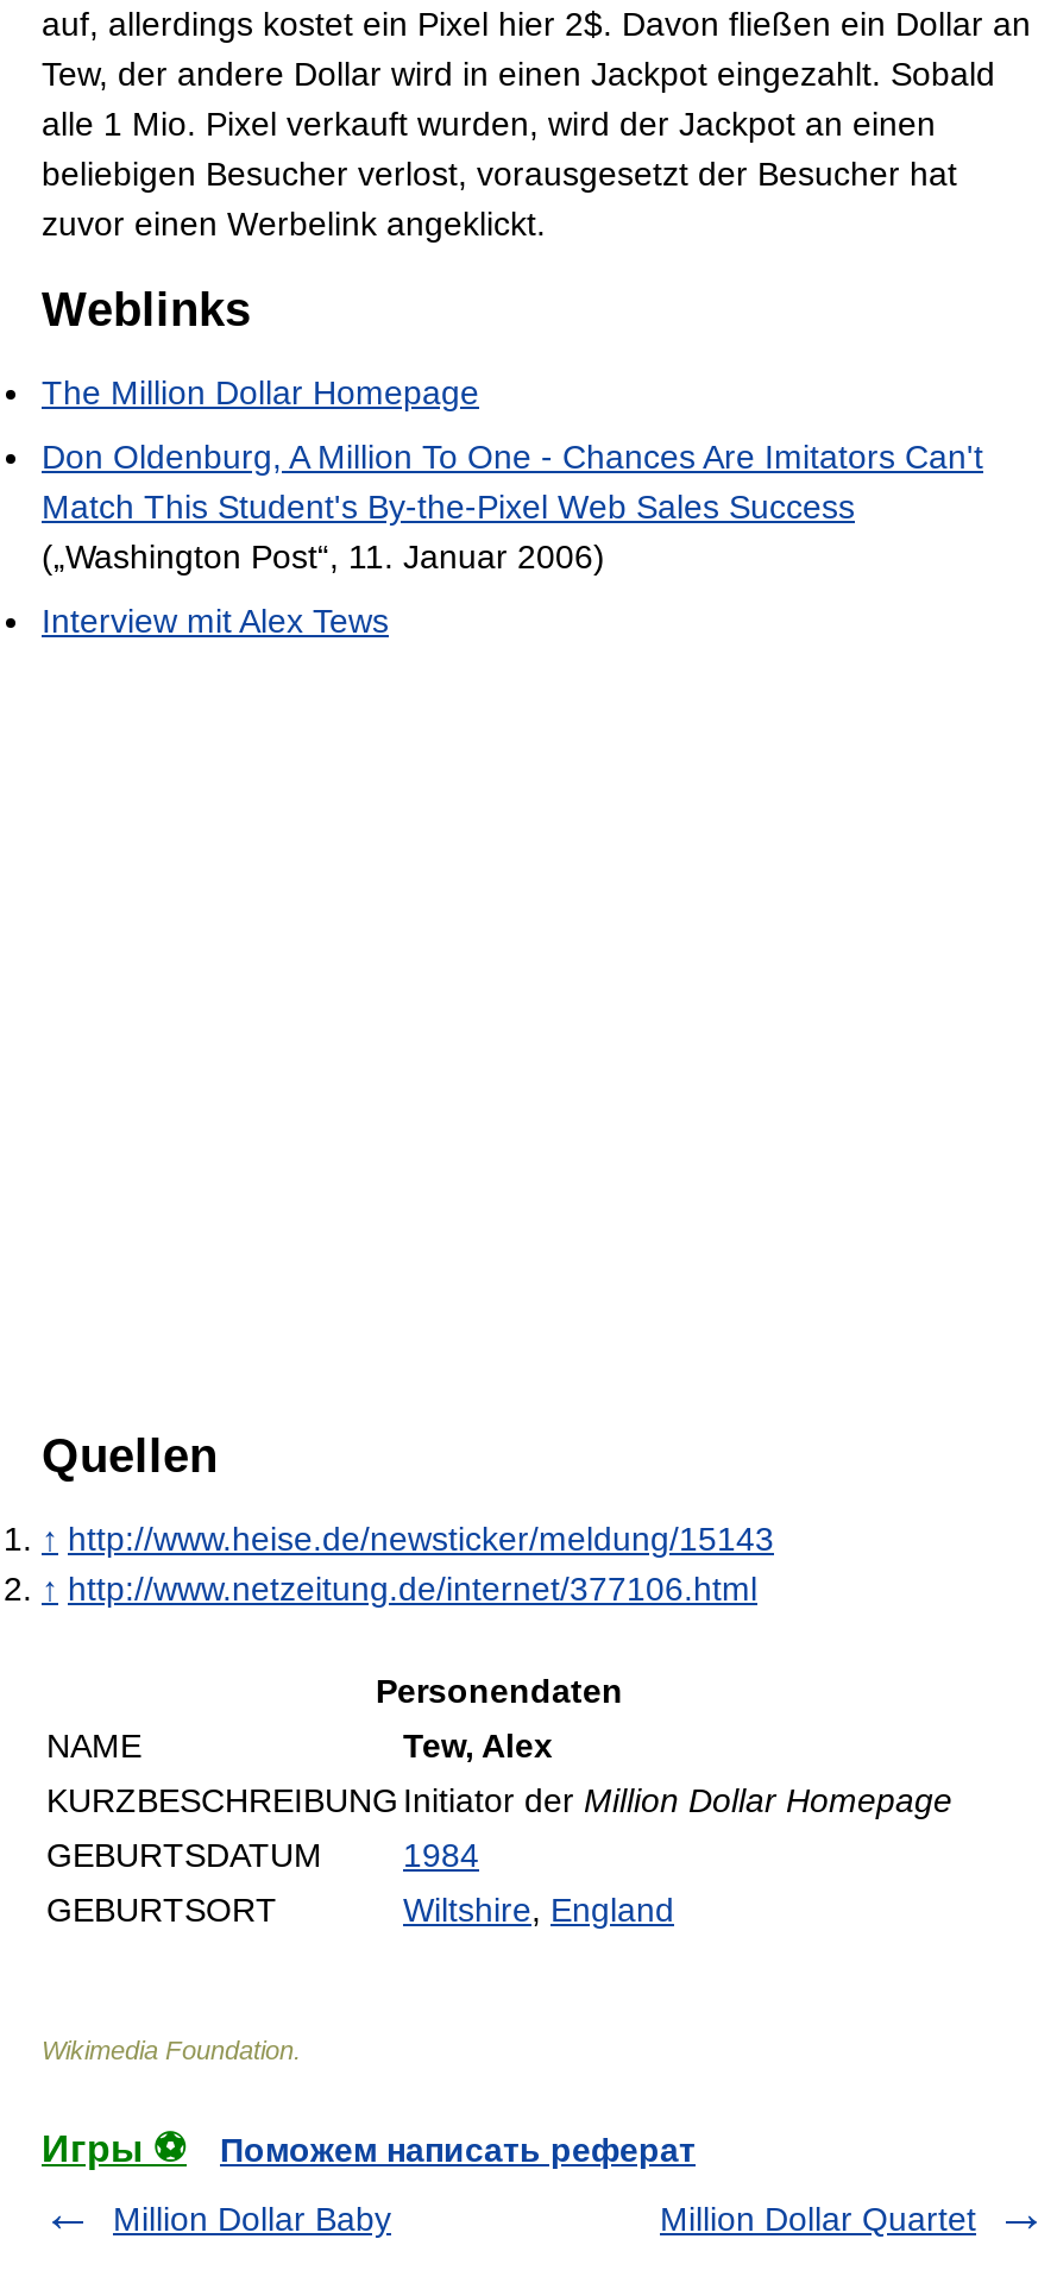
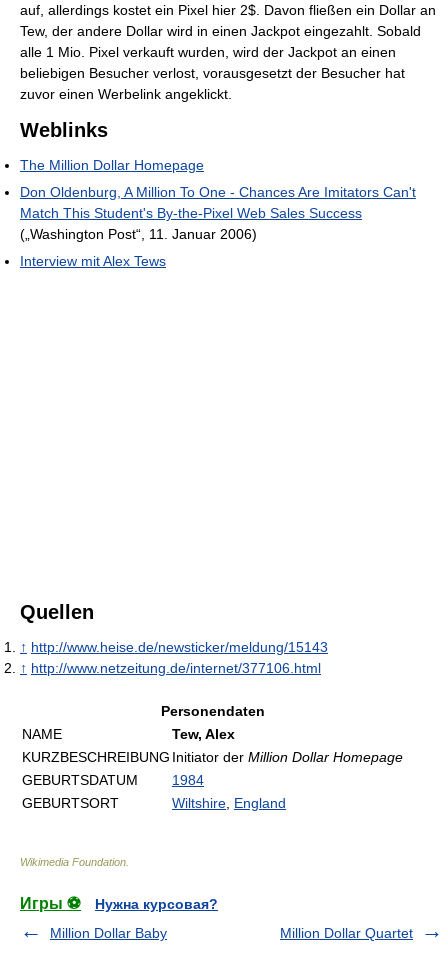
- Поможем написать реферат
+ Нужна курсовая?
